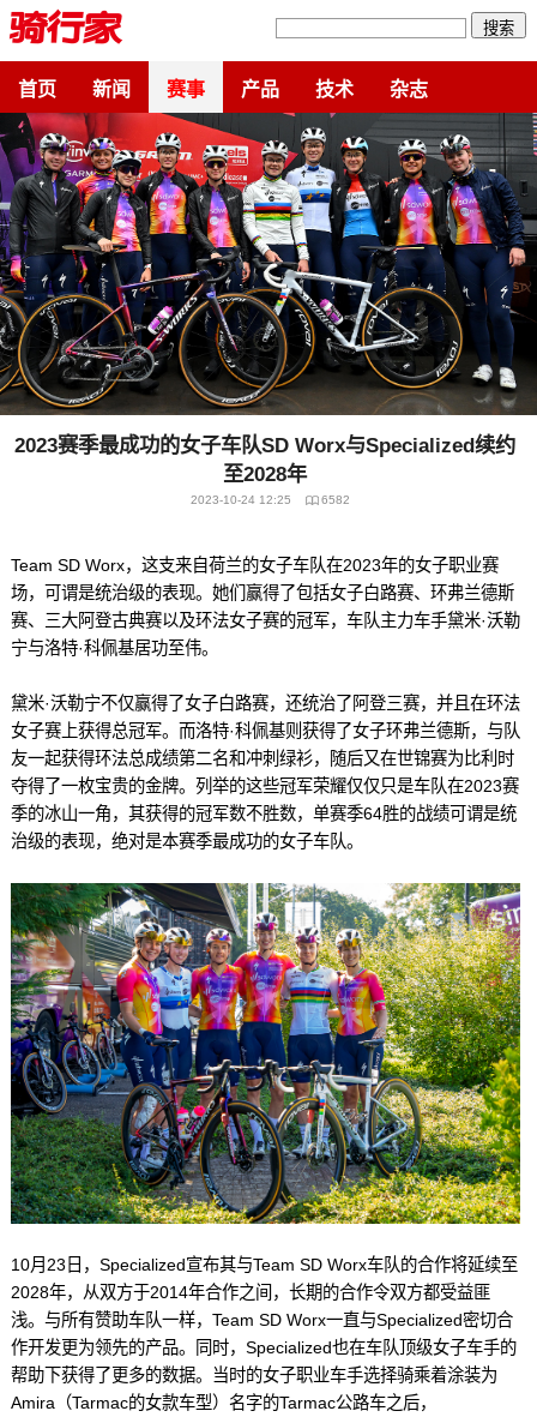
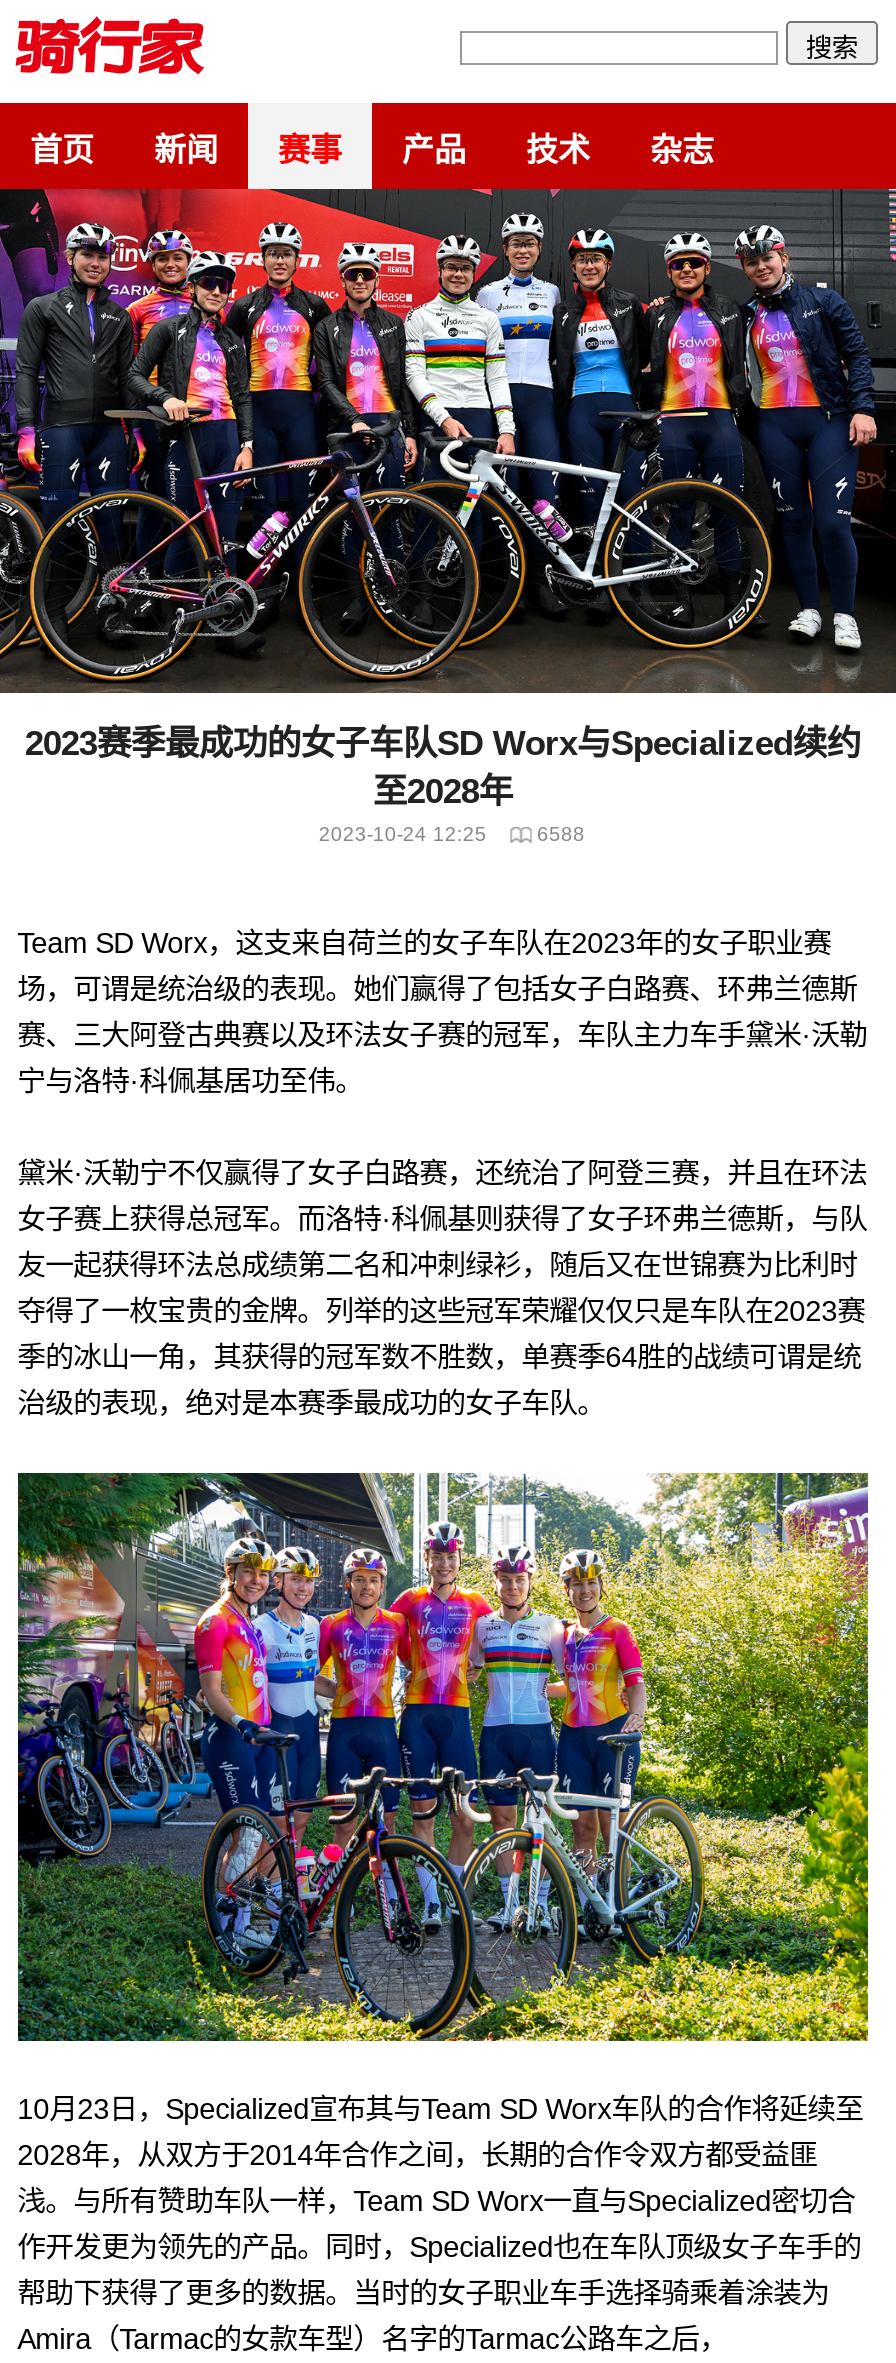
- 6582
+ 6588
